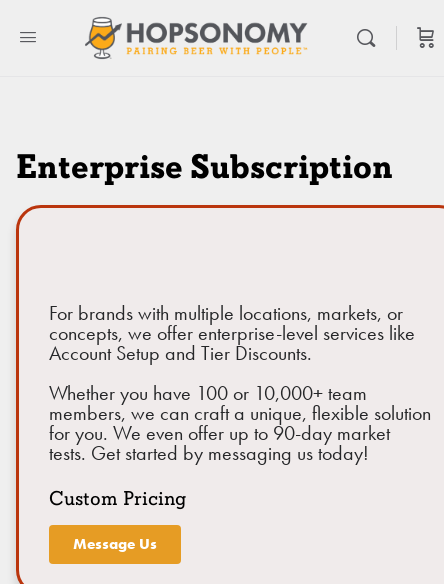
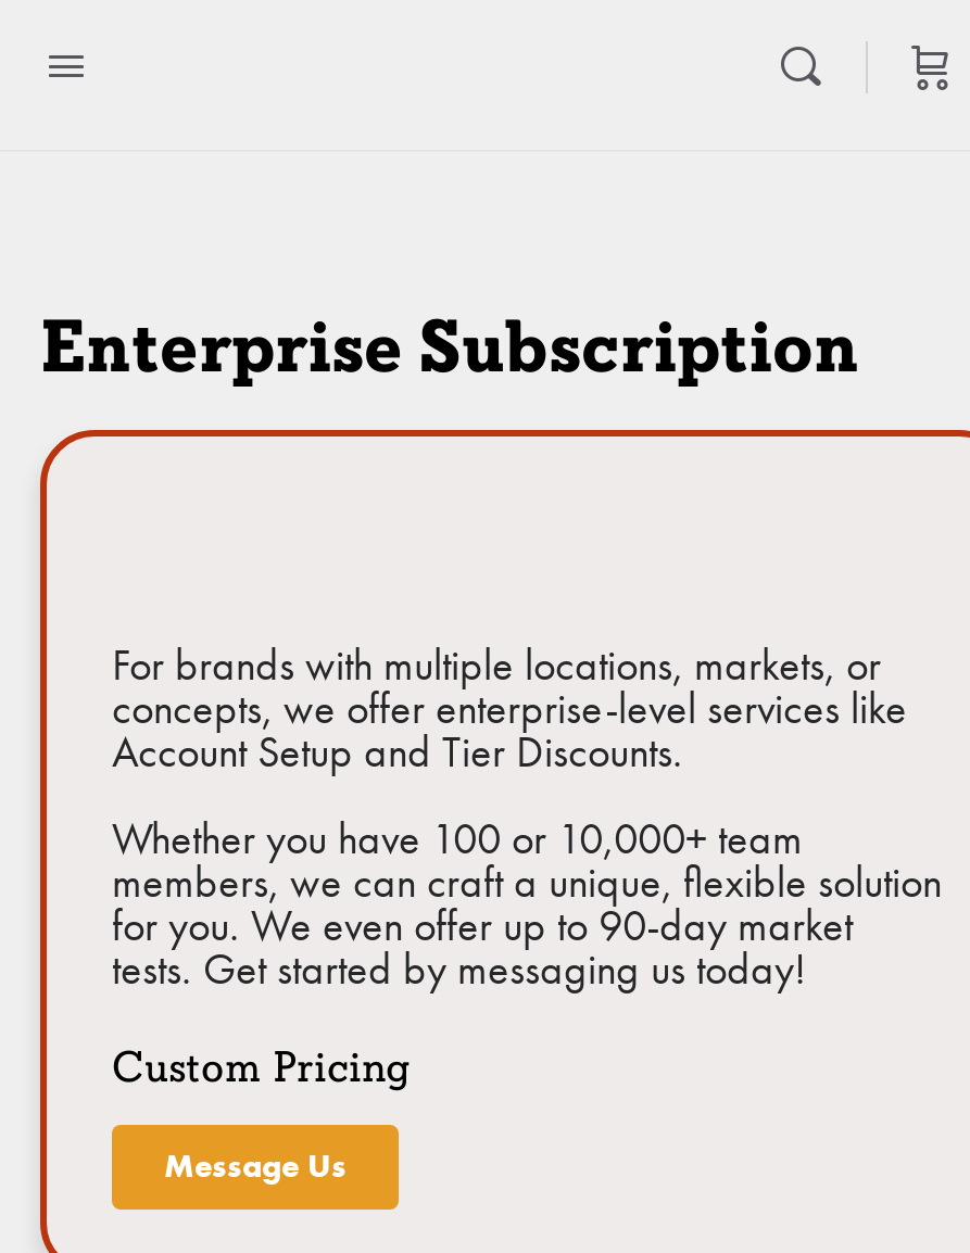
- [image]
